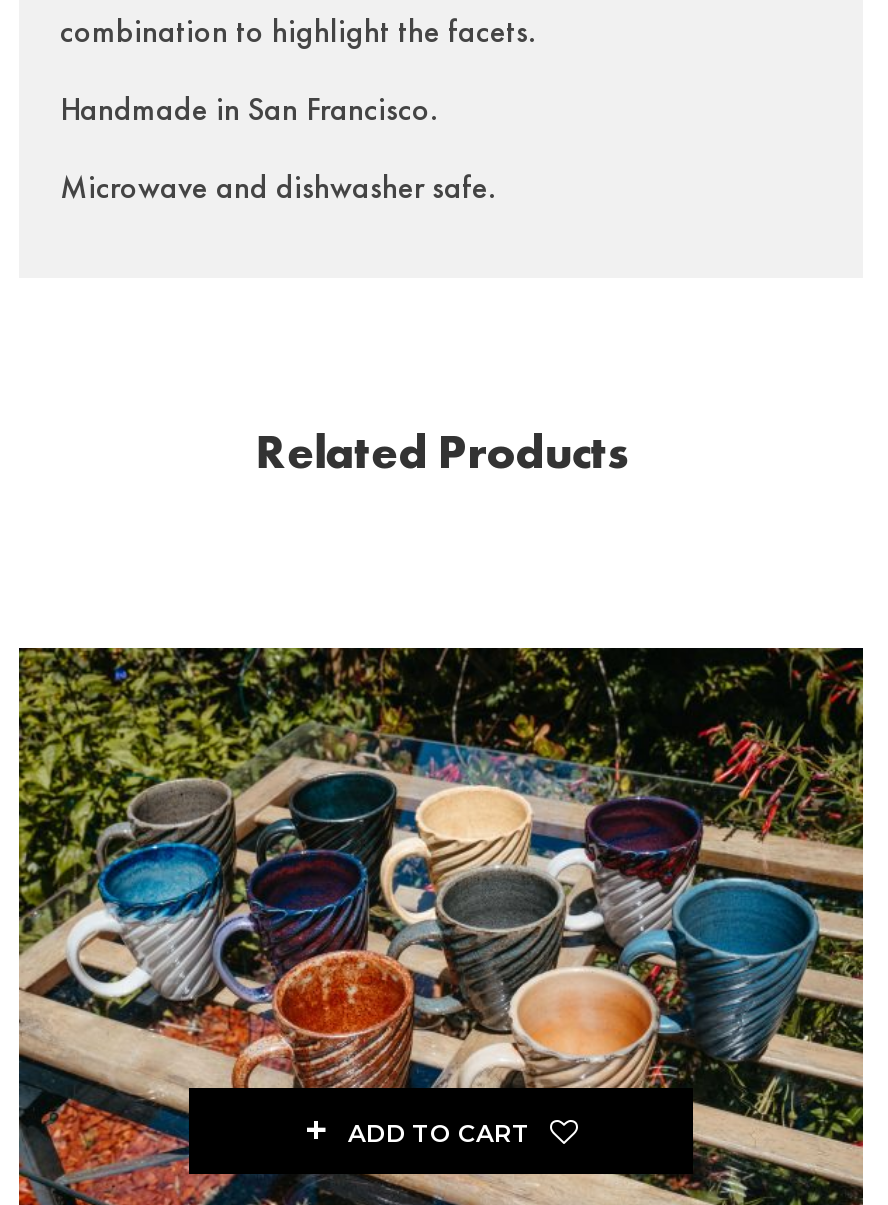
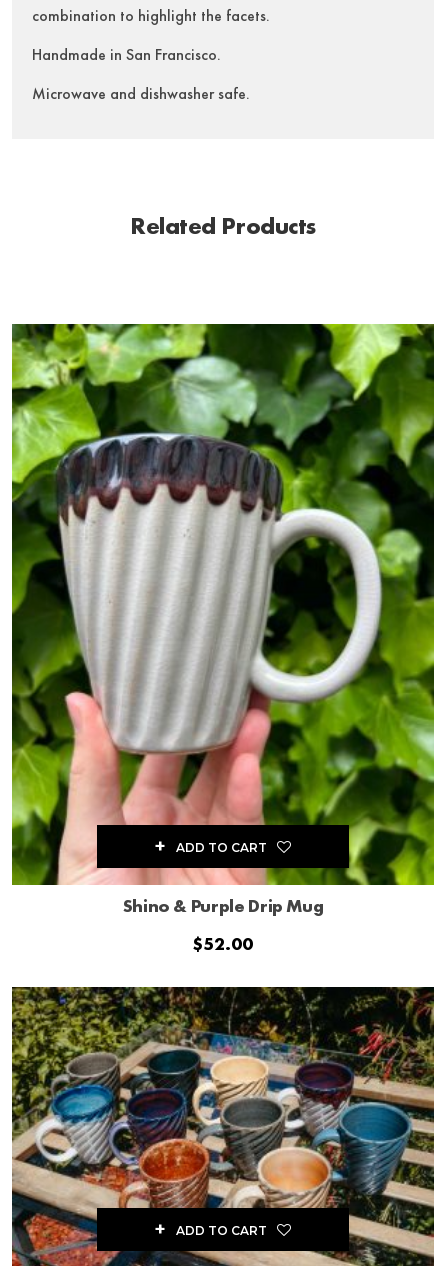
+ [image]
+ ADD TO CART

+ Shino & Purple Drip Mug
+ $52.00
